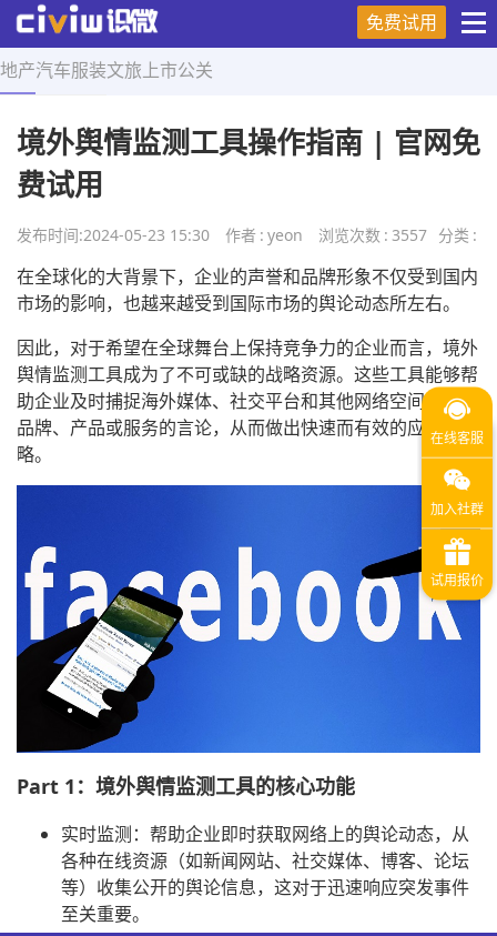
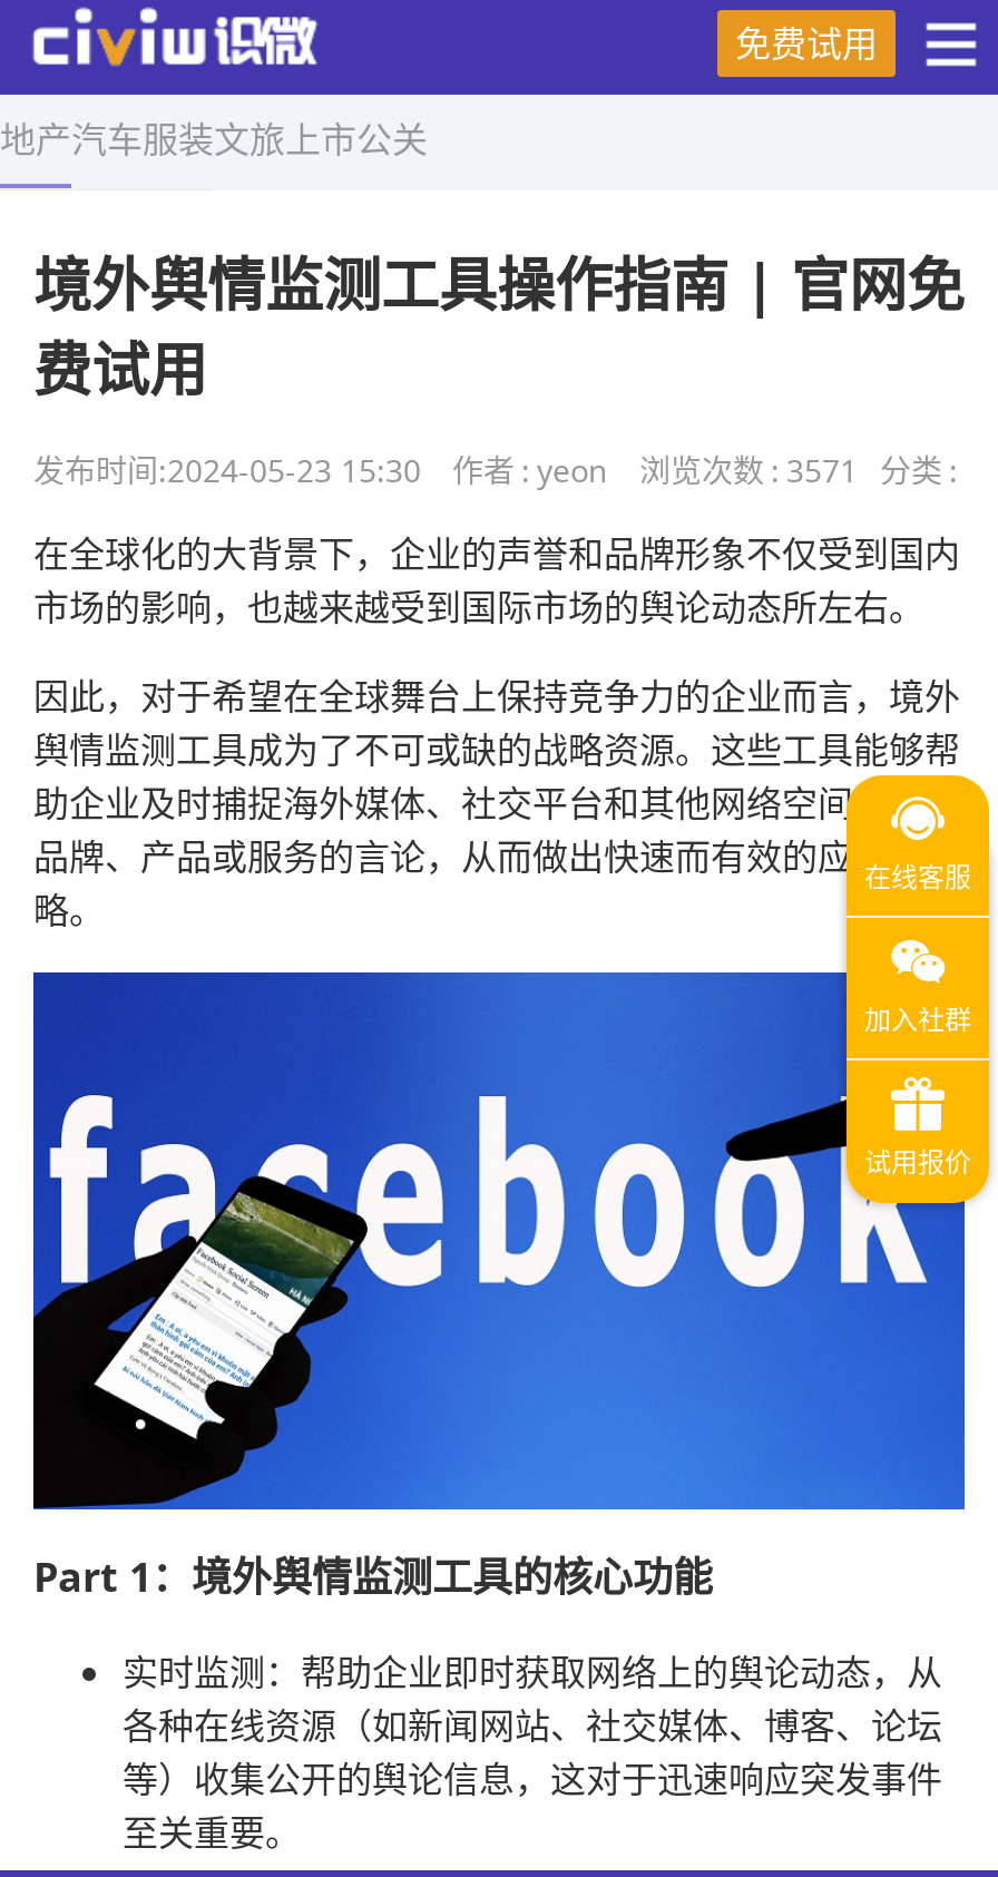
- 浏览次数 : 3557 分类 :
+ 浏览次数 : 3571 分类 :
